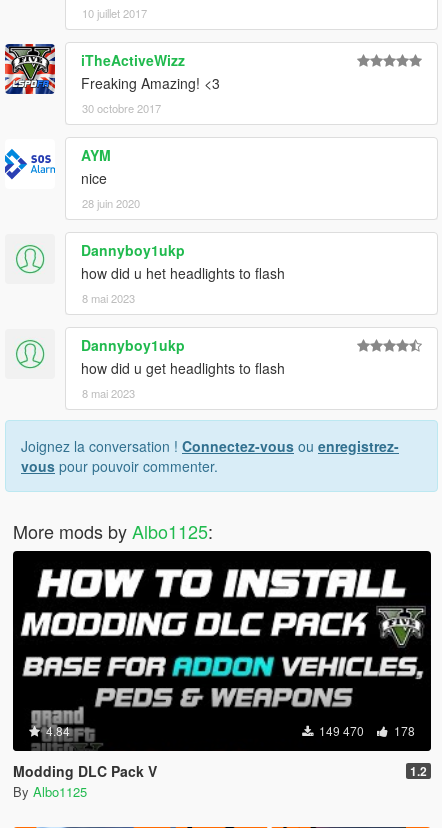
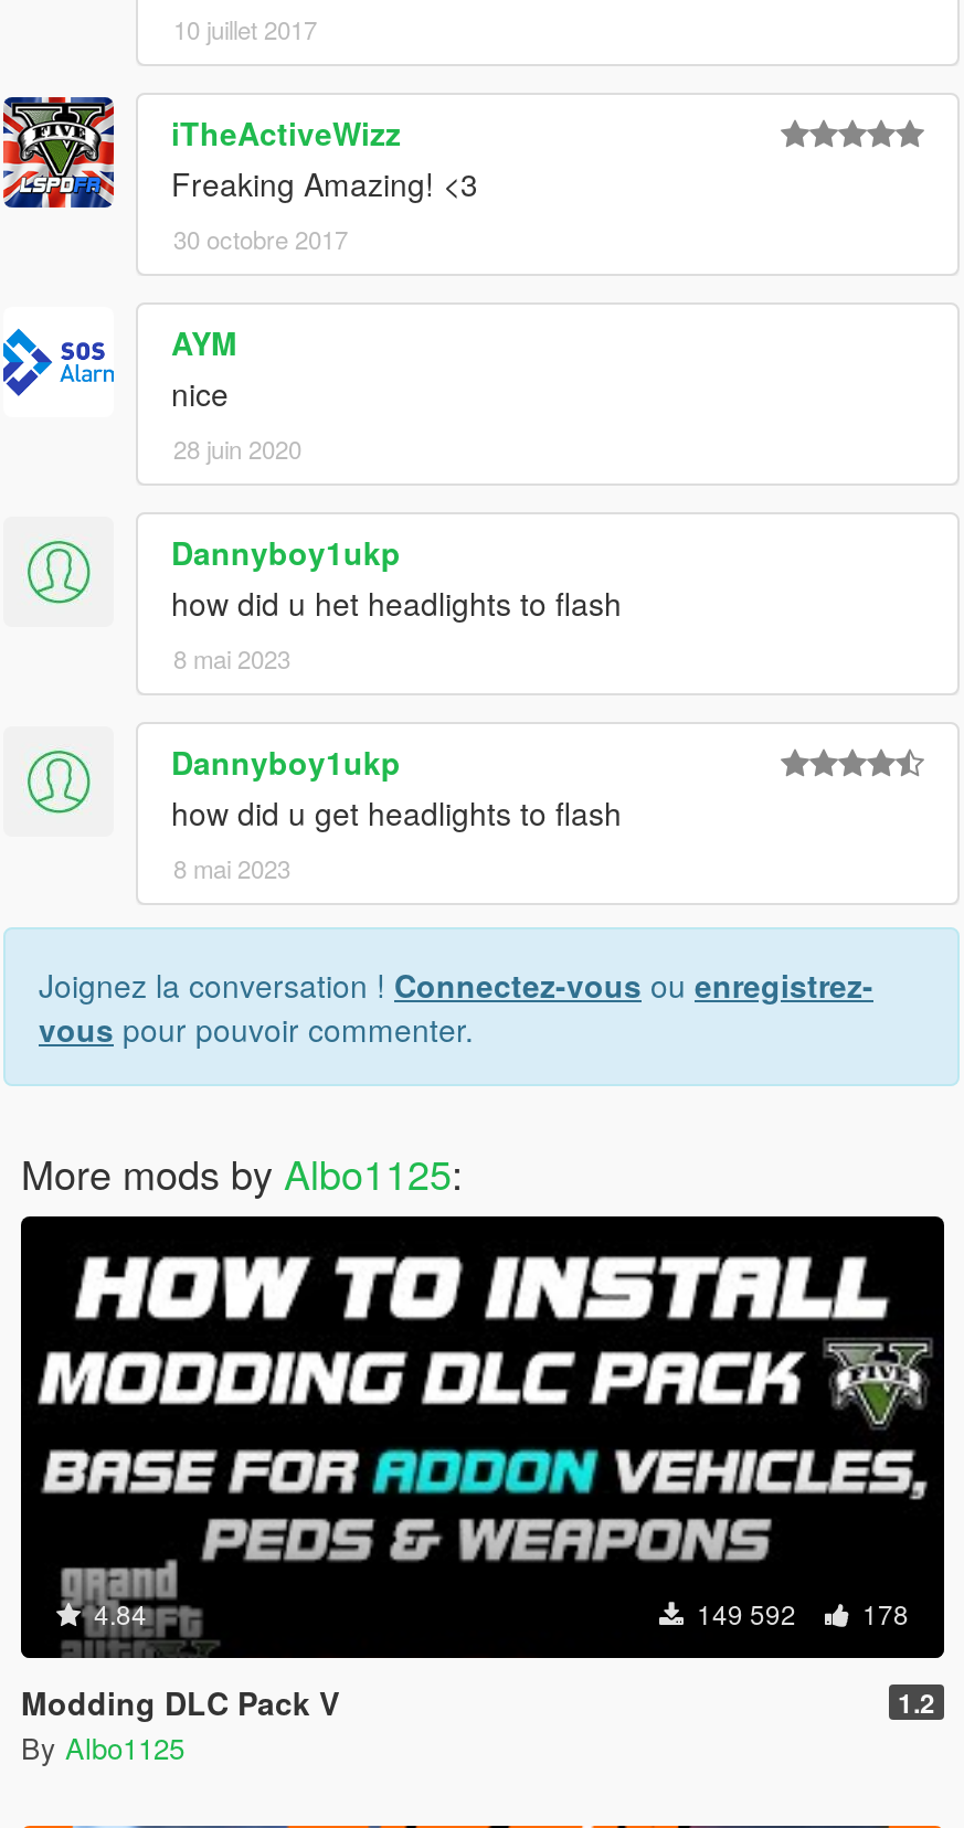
- 149 470 178
+ 149 592 178
